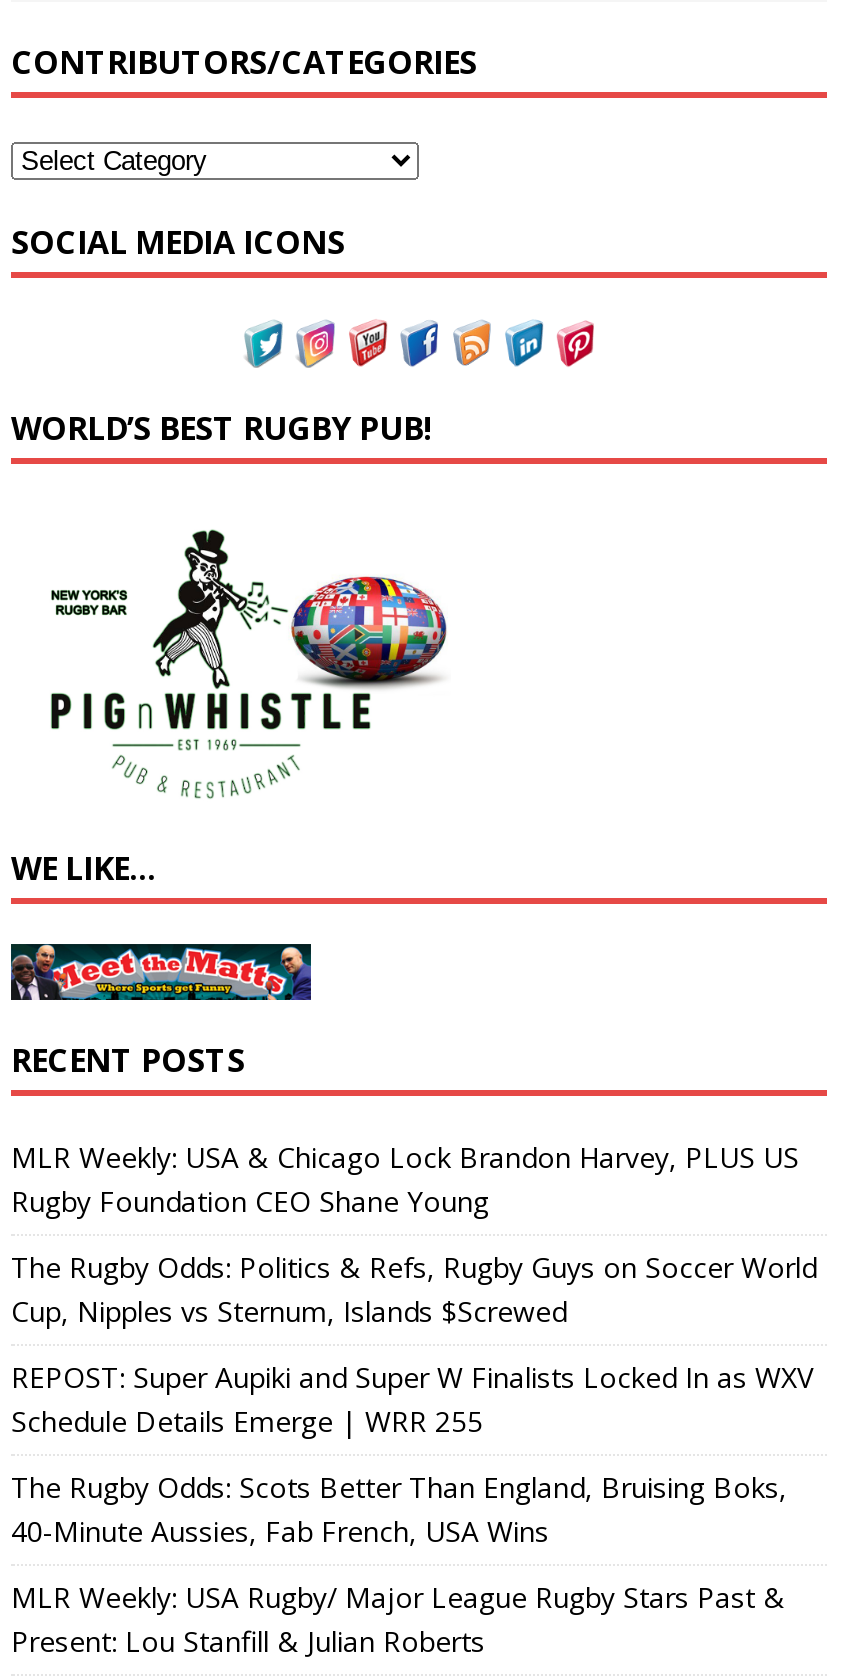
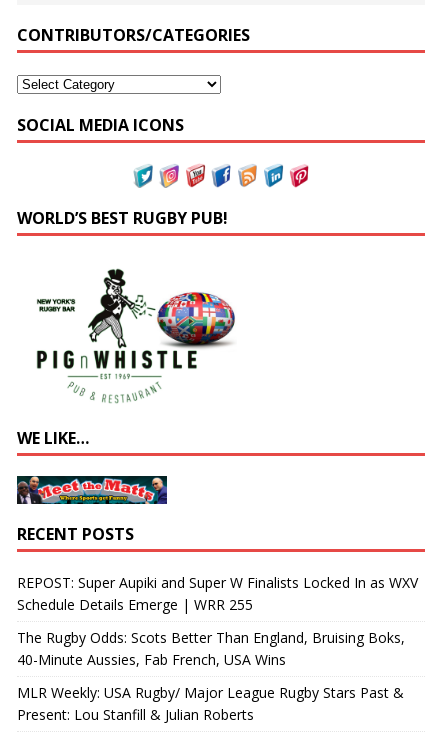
- MLR Weekly: USA & Chicago Lock Brandon Harvey, PLUS US
- Rugby Foundation CEO Shane Young
- The Rugby Odds: Politics & Refs, Rugby Guys on Soccer World
- Cup, Nipples vs Sternum, Islands $Screwed
